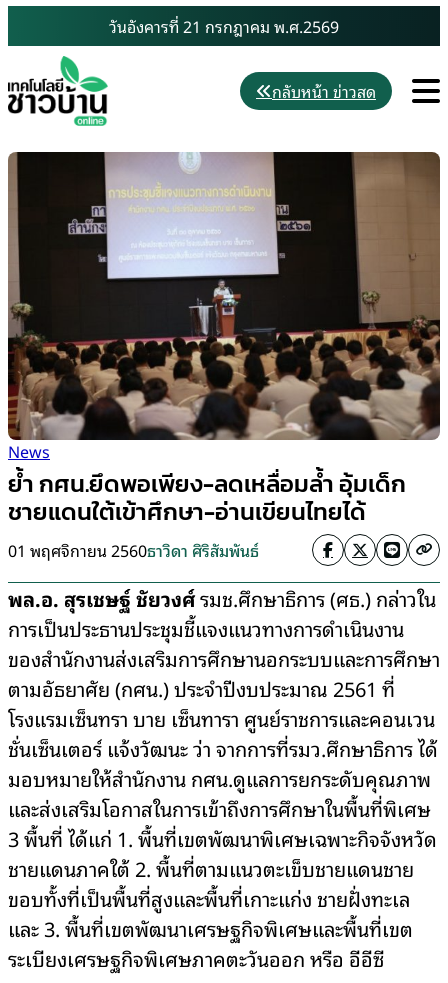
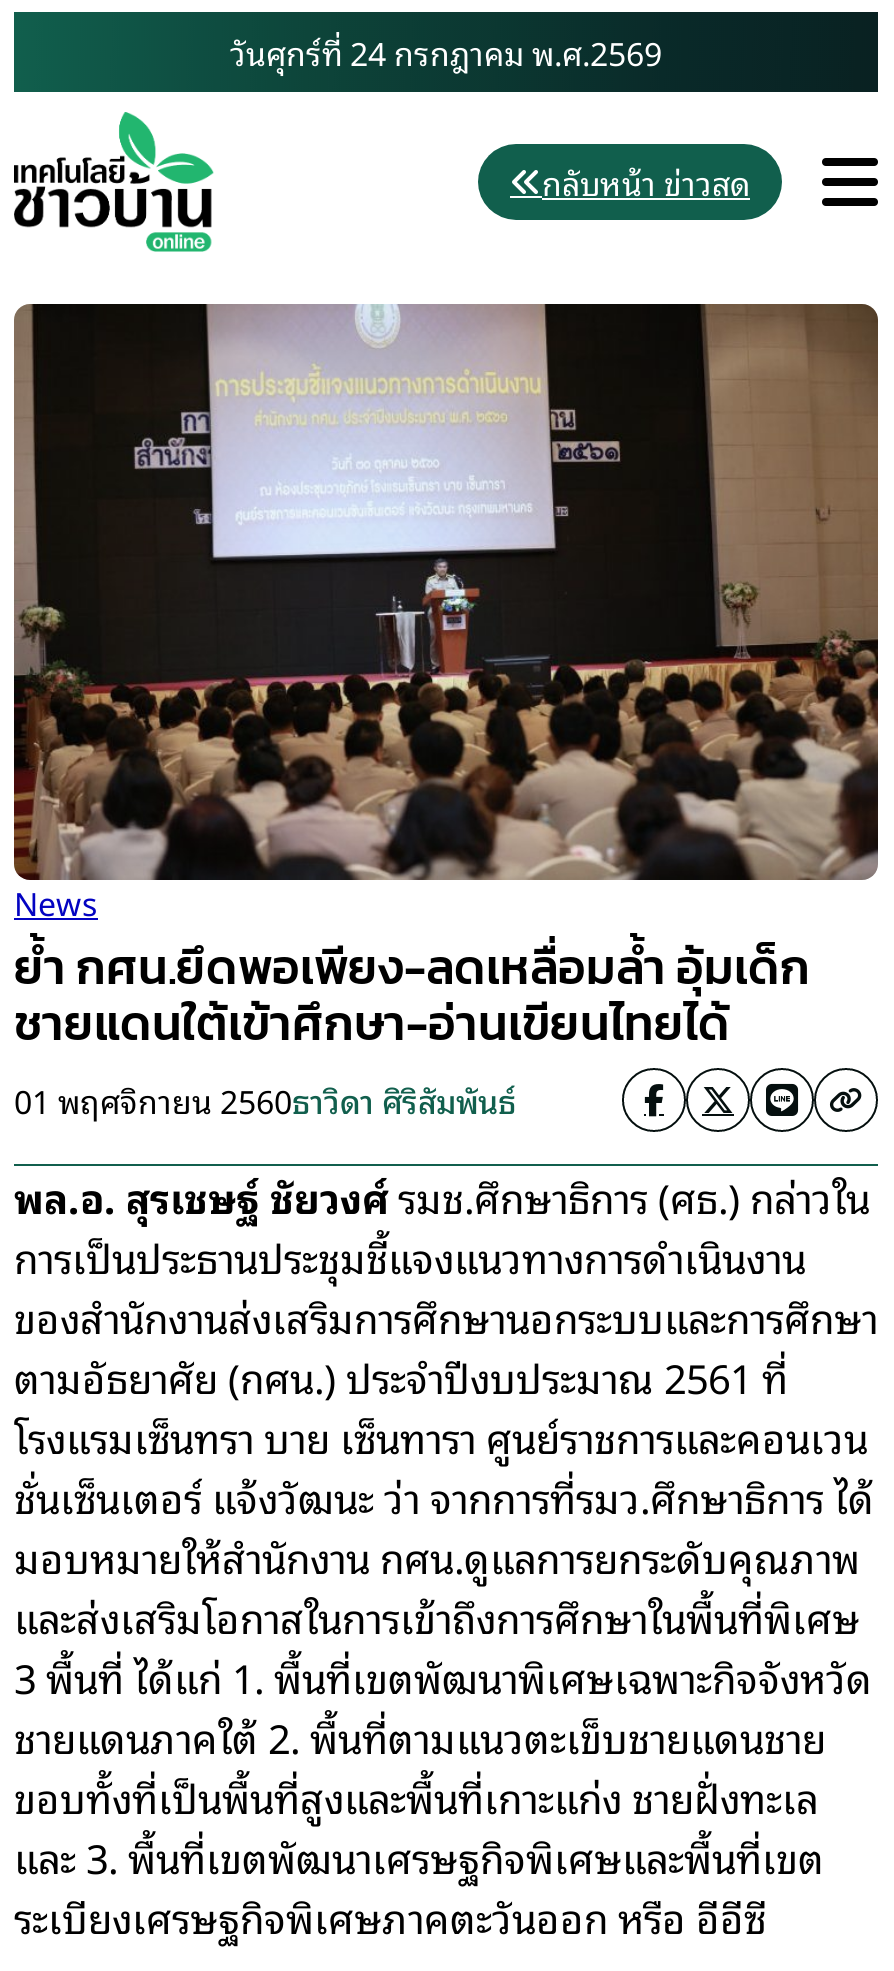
- วันอังคารที่ 21 กรกฎาคม พ.ศ.2569
+ วันศุกร์ที่ 24 กรกฎาคม พ.ศ.2569
